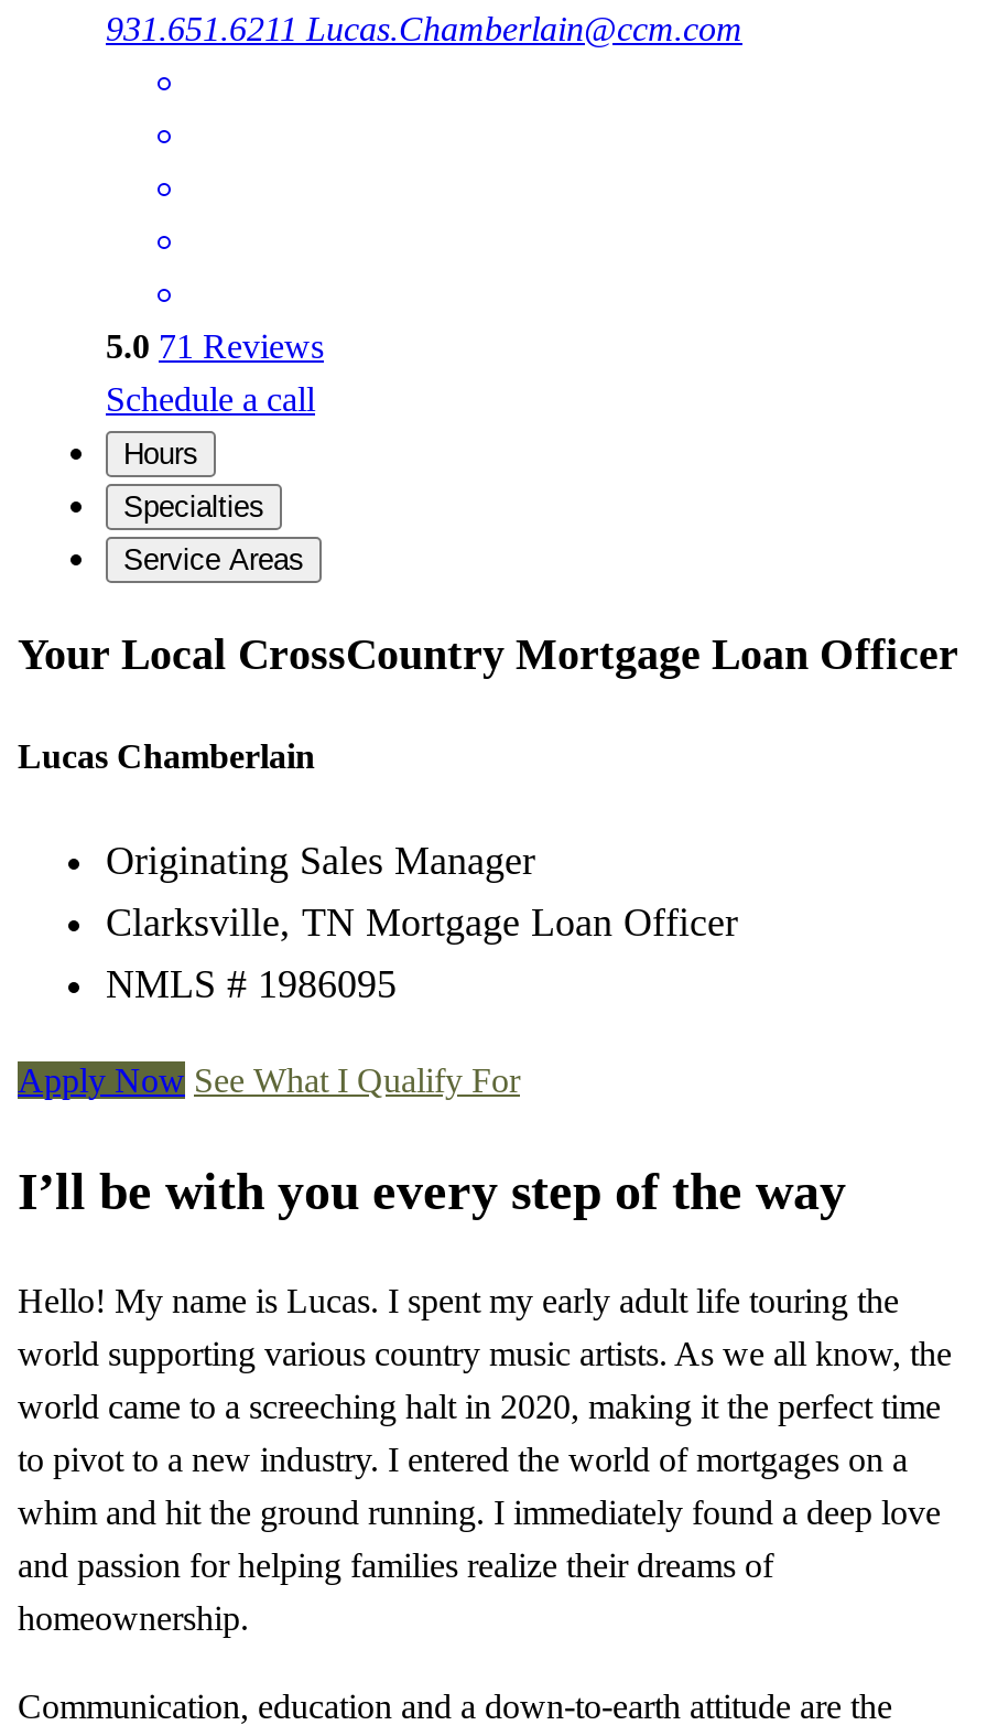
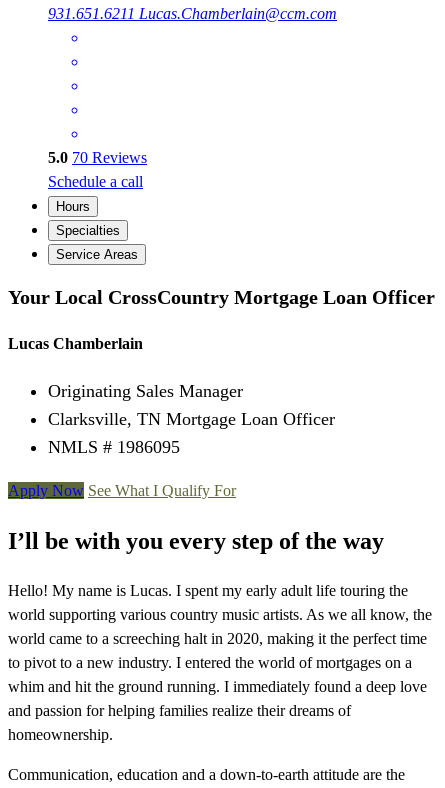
- 5.0 71 Reviews
+ 5.0 70 Reviews
